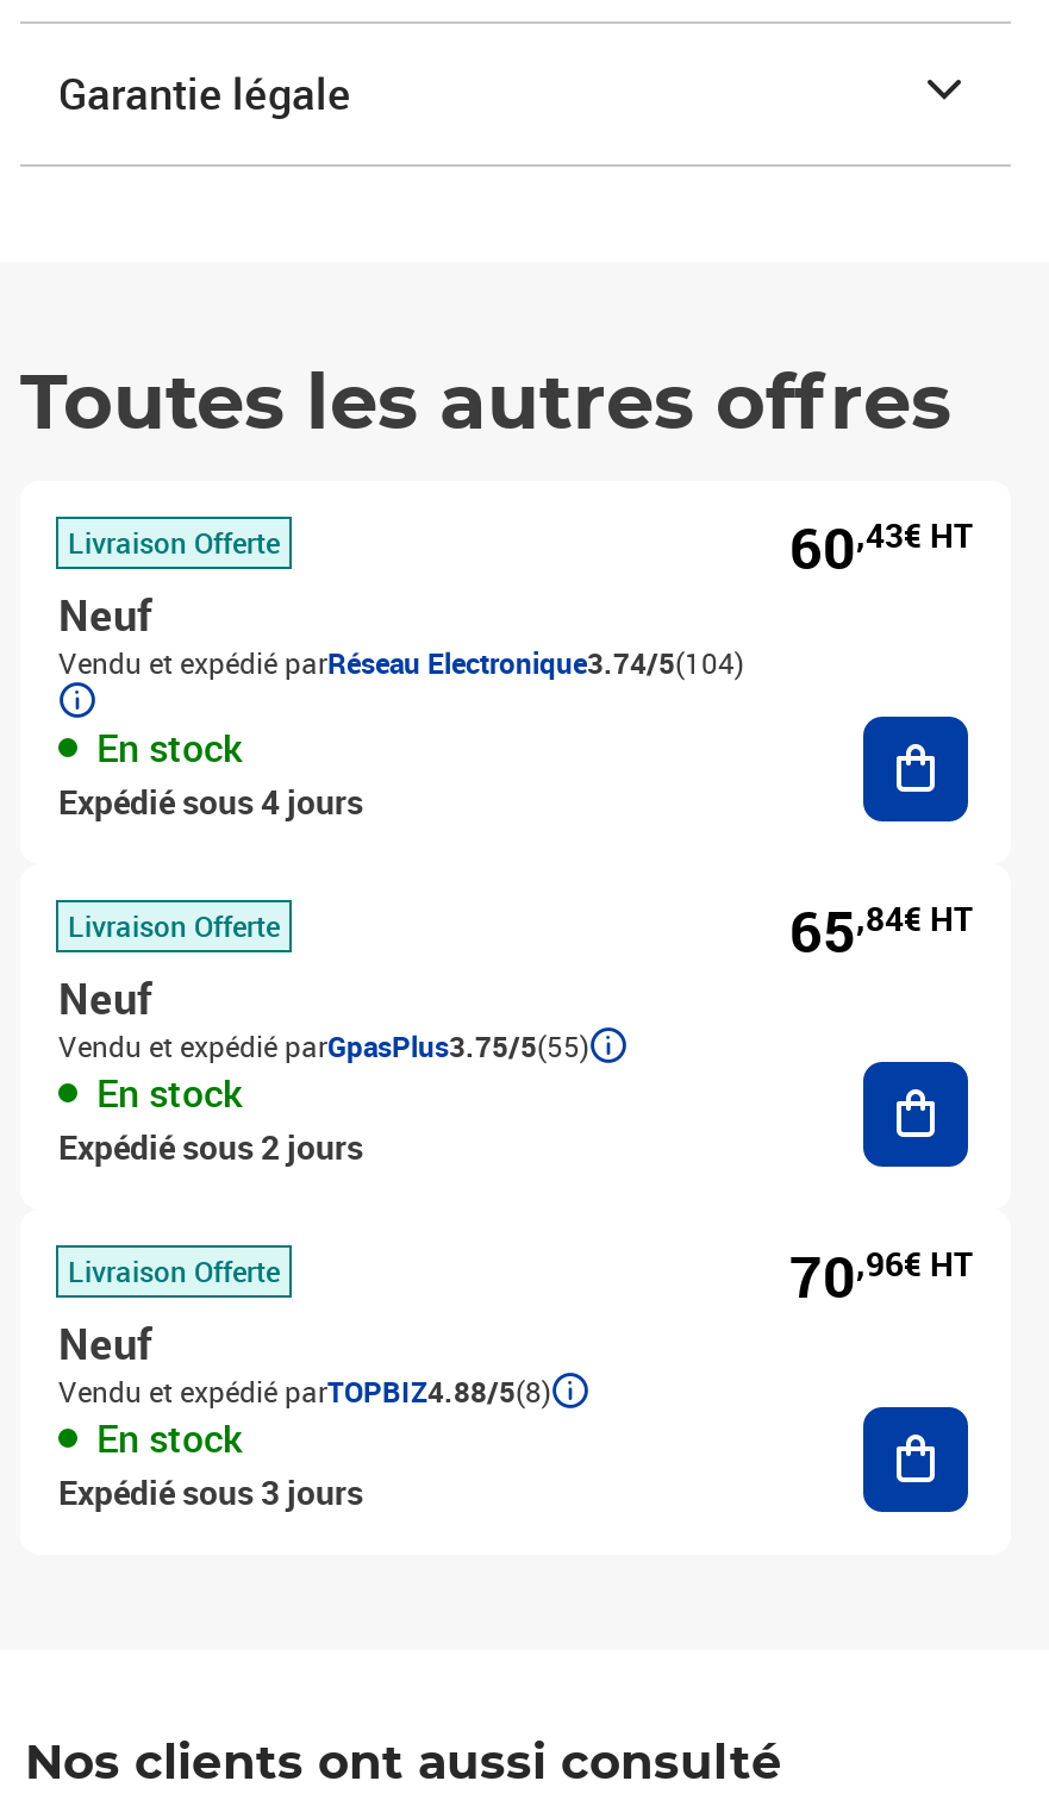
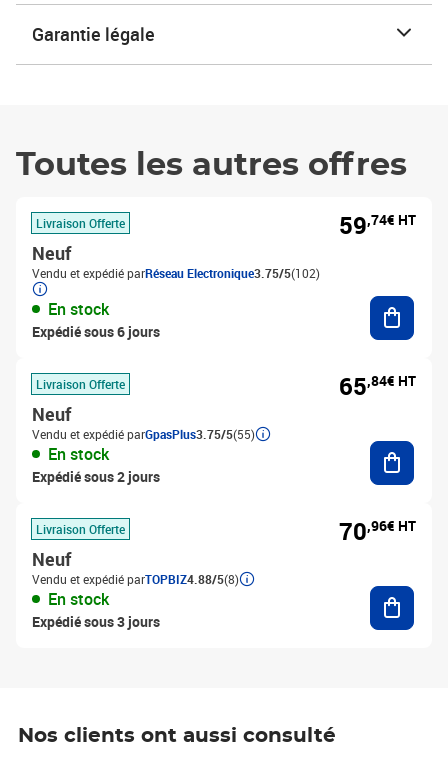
- 60,43€ HT
+ 59,74€ HT

- Vendu et expédié parRéseau Electronique3.74/5(104)
+ Vendu et expédié parRéseau Electronique3.75/5(102)

- Expédié sous 4 jours
+ Expédié sous 6 jours
